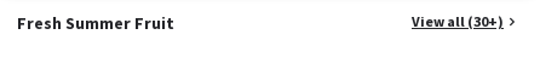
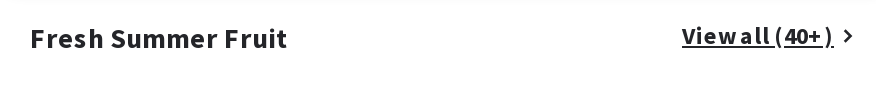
- View all (30+)
+ View all (40+)
